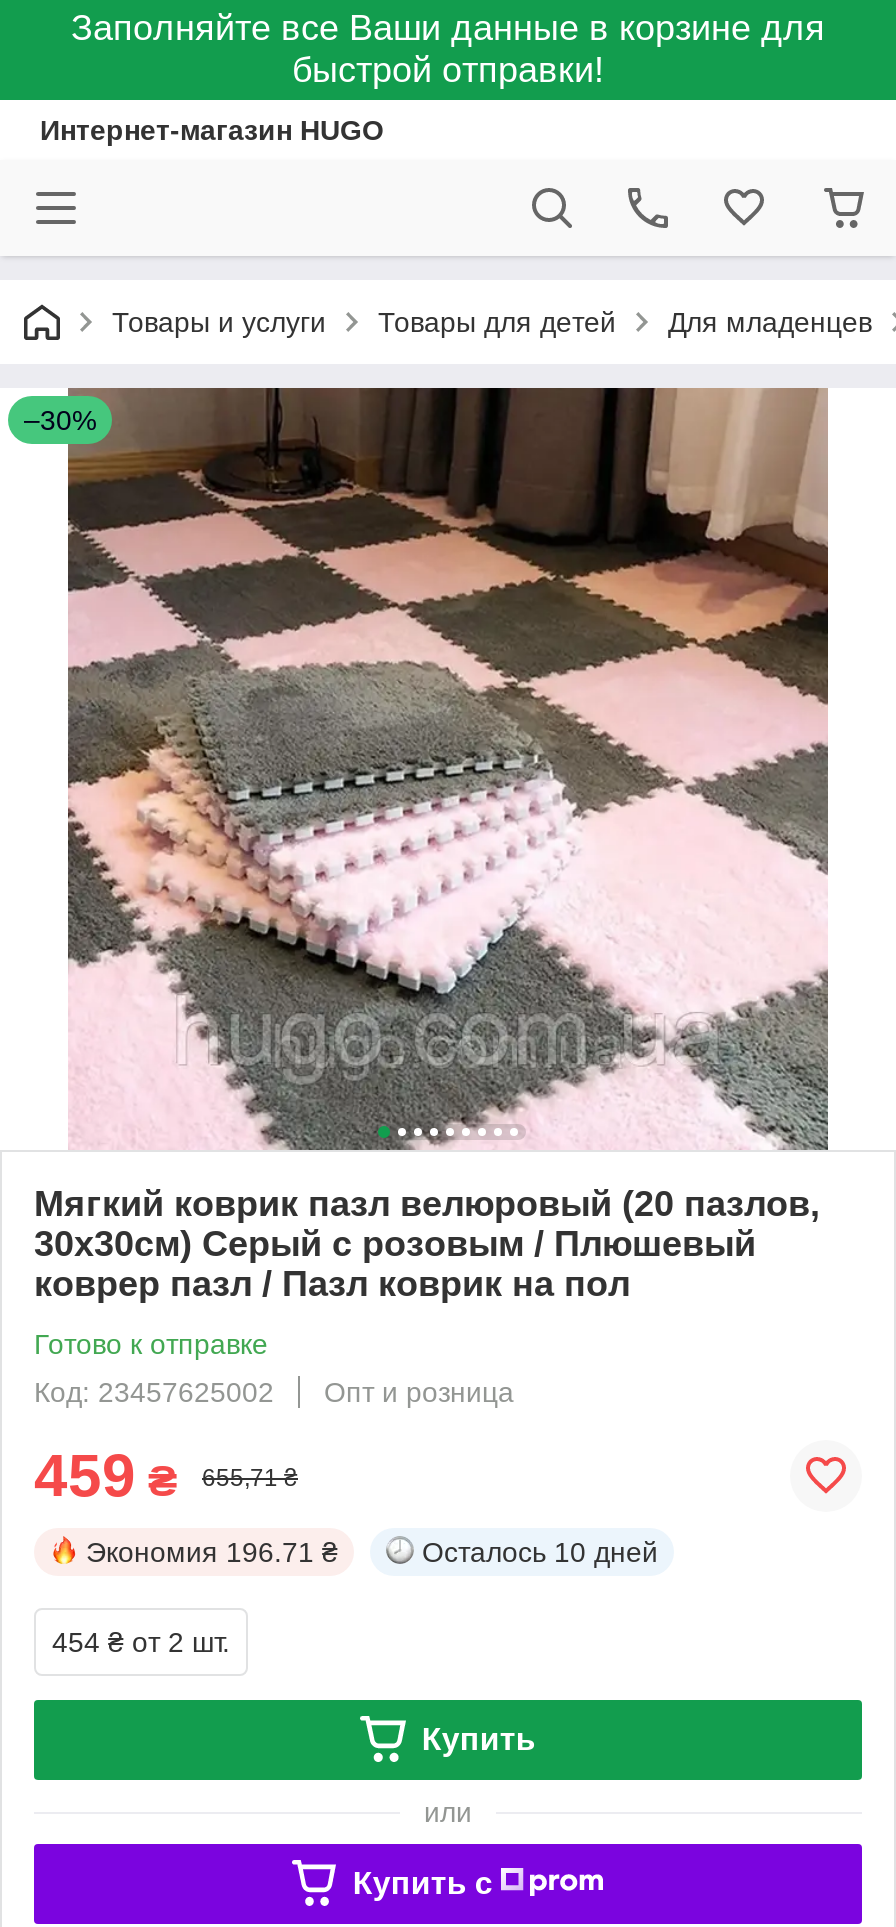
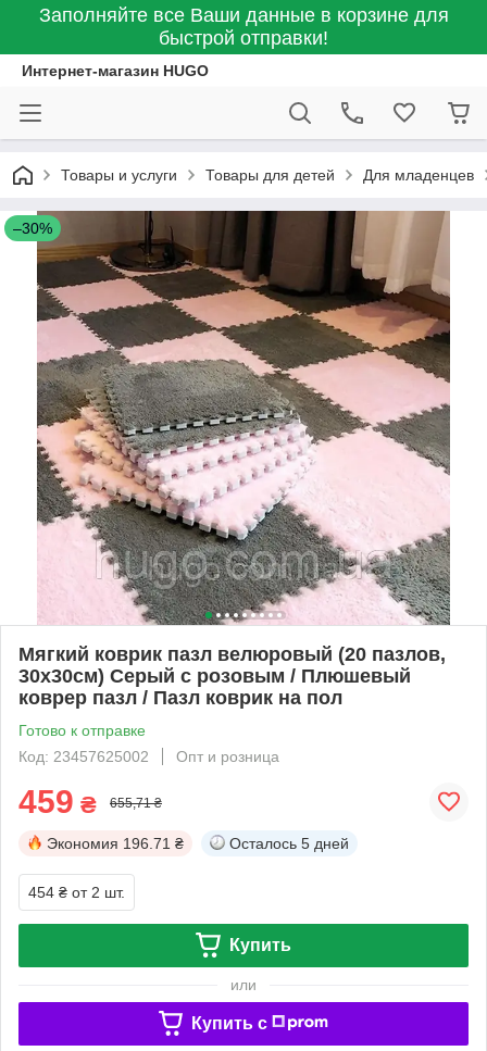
- Осталось 10 дней
+ Осталось 5 дней
